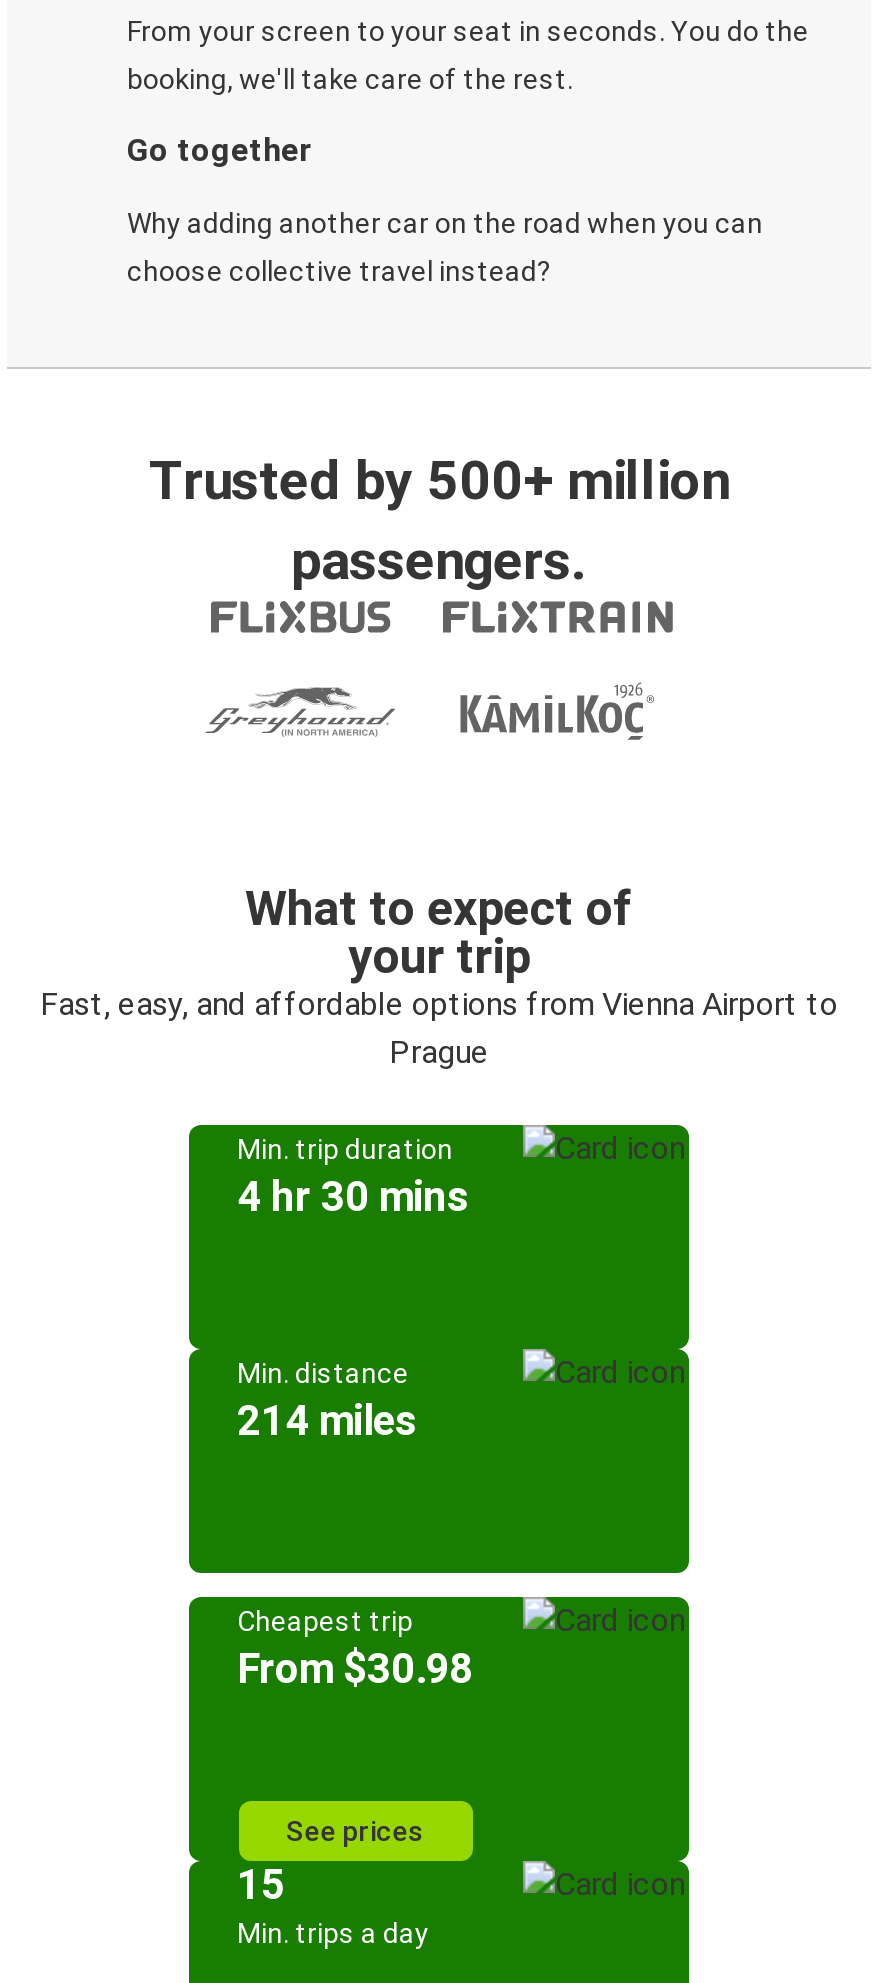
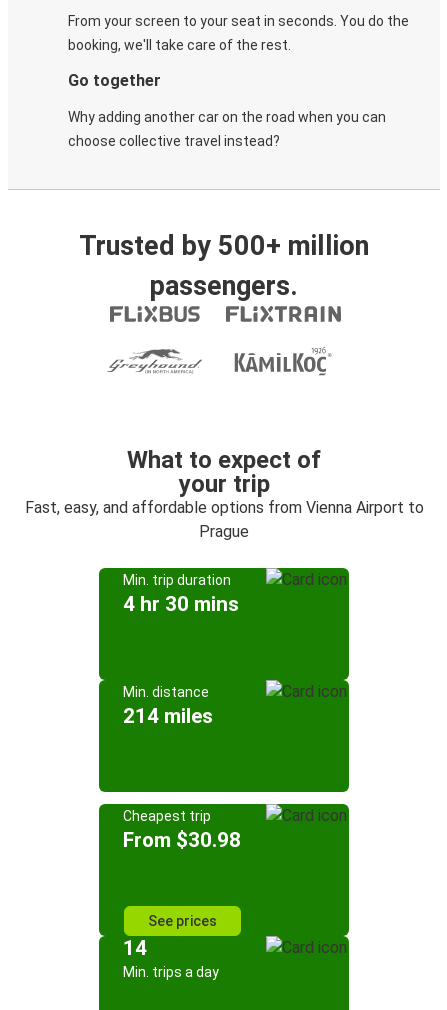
- 15
+ 14
